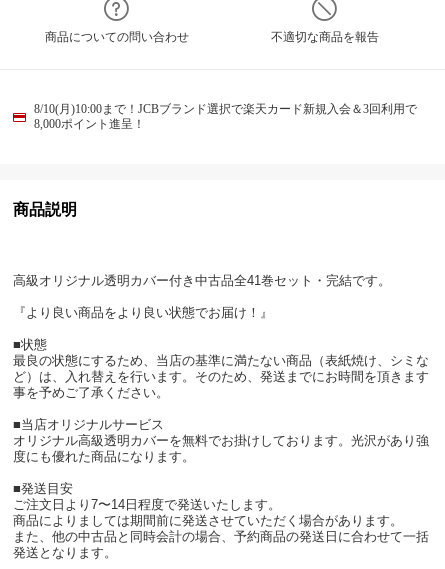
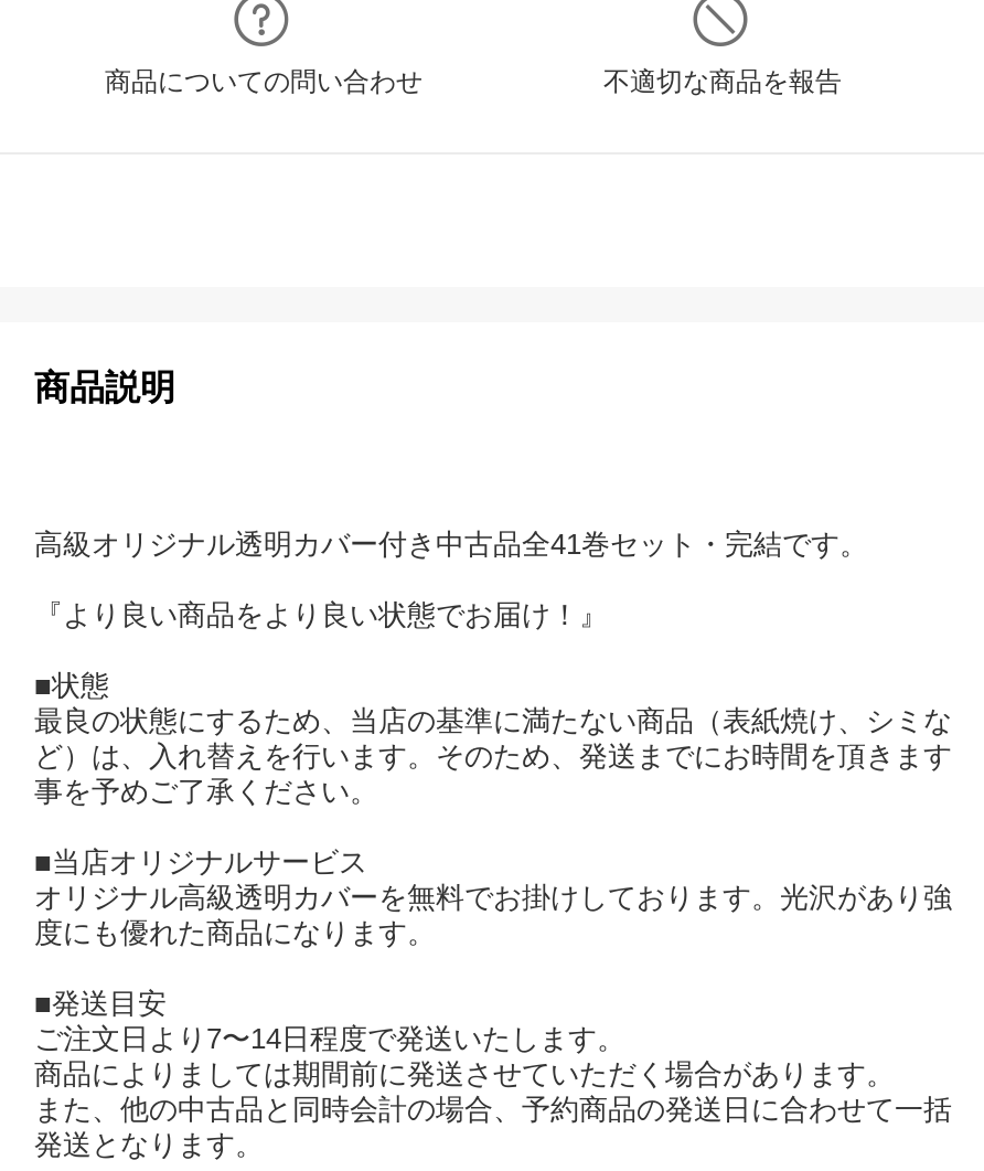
- 8/10(月)10:00まで！JCBブランド選択で楽天カード新規入会＆3回利用で
- 8,000ポイント進呈！
